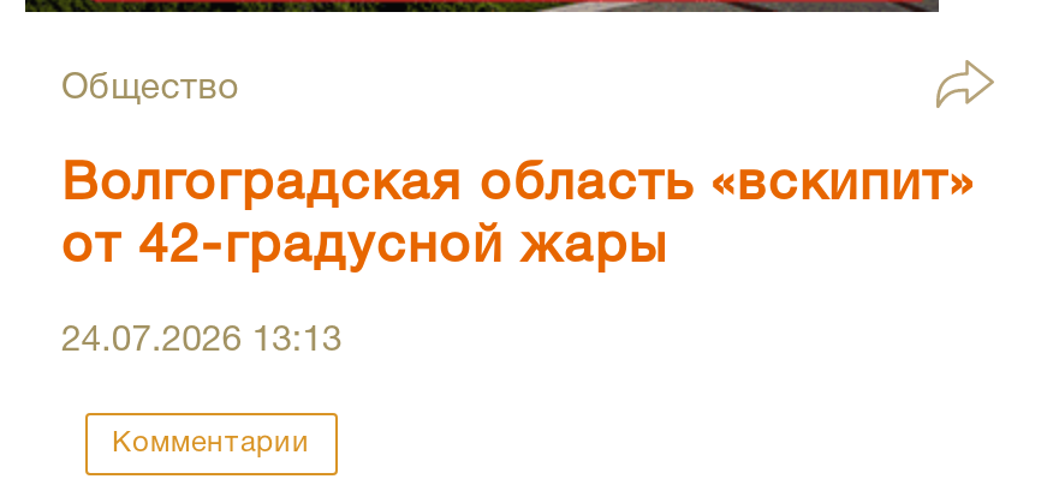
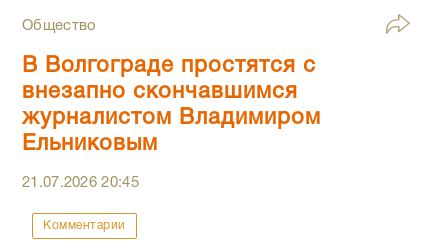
- Волгоградская область «вскипит»
- от 42-градусной жары
+ В Волгограде простятся с
+ внезапно скончавшимся
+ журналистом Владимиром
+ Ельниковым

- 24.07.2026 13:13
+ 21.07.2026 20:45
